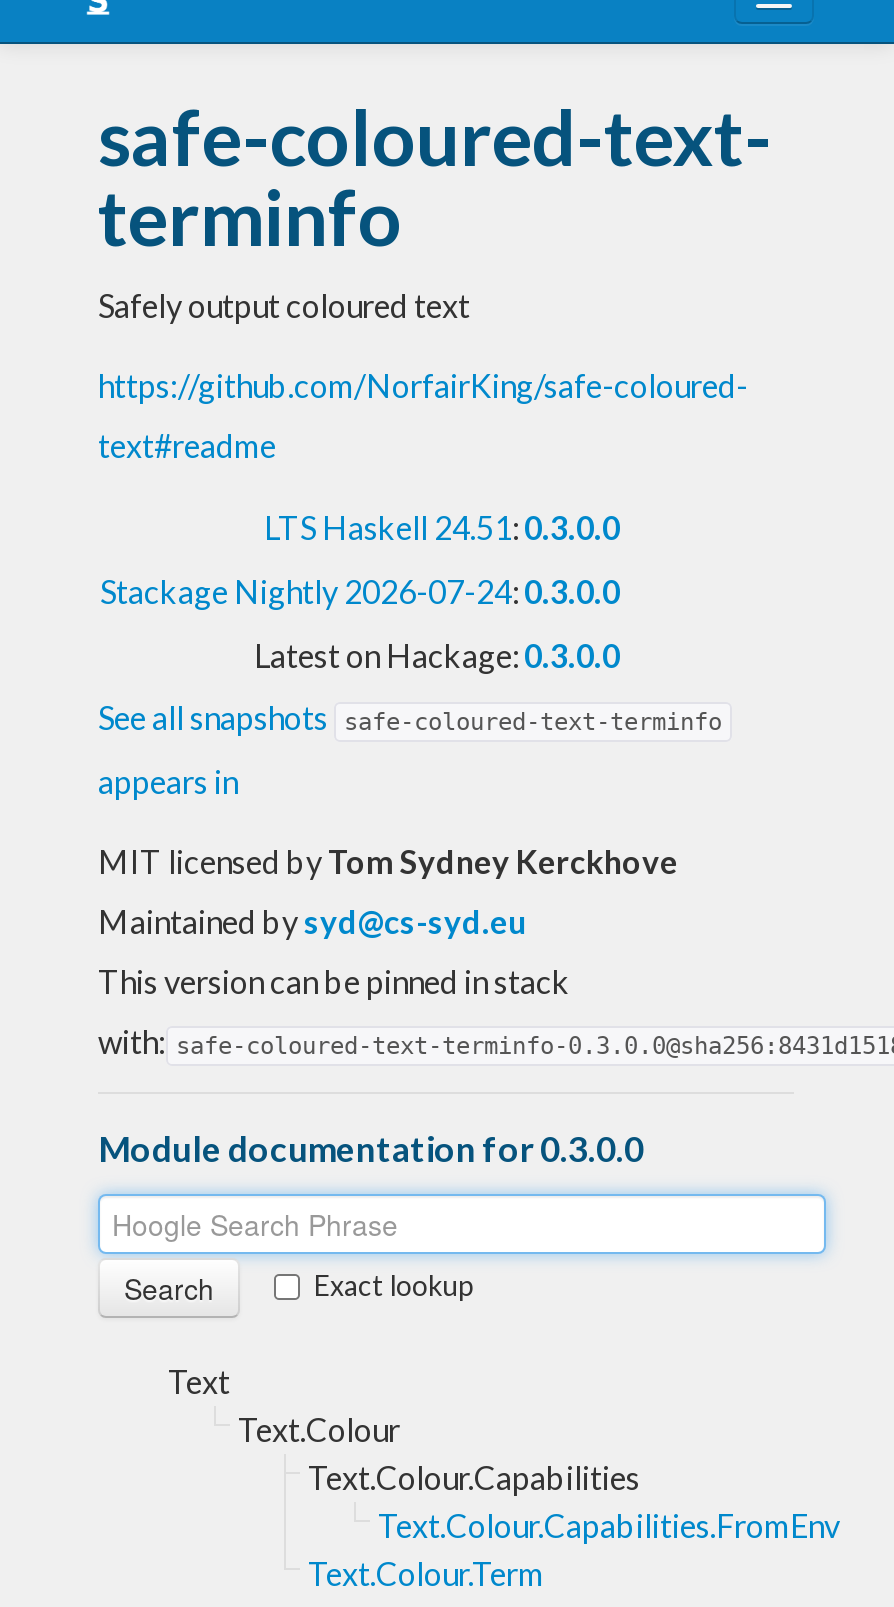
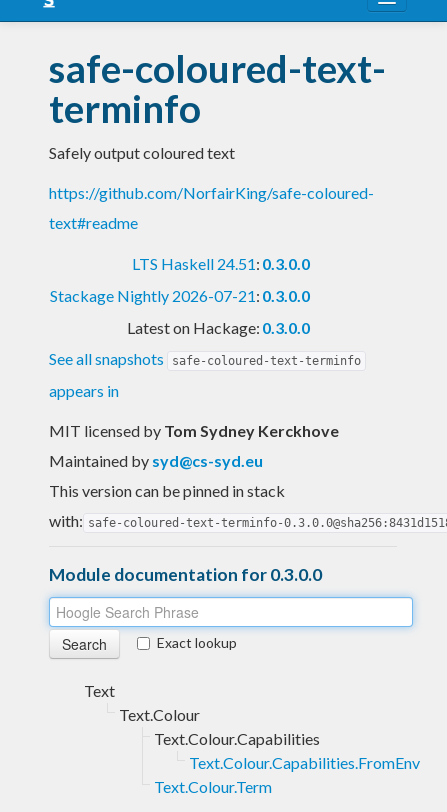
- Stackage Nightly 2026-07-24: 0.3.0.0
+ Stackage Nightly 2026-07-21: 0.3.0.0
